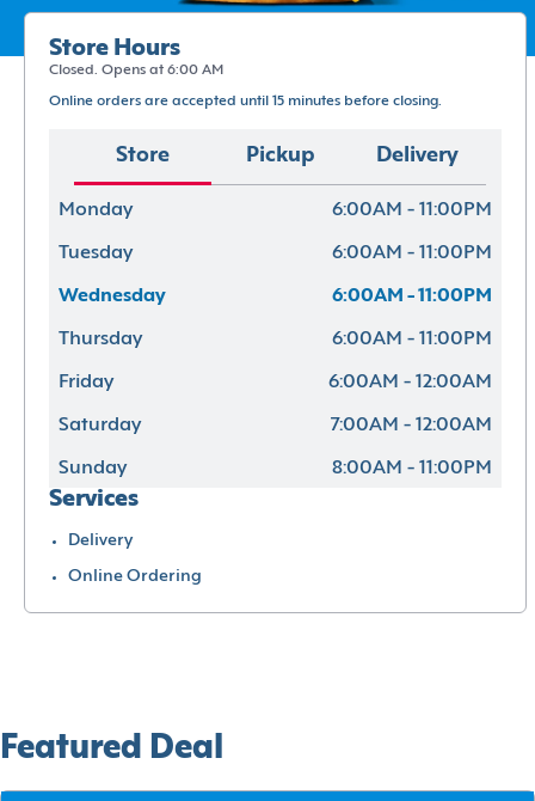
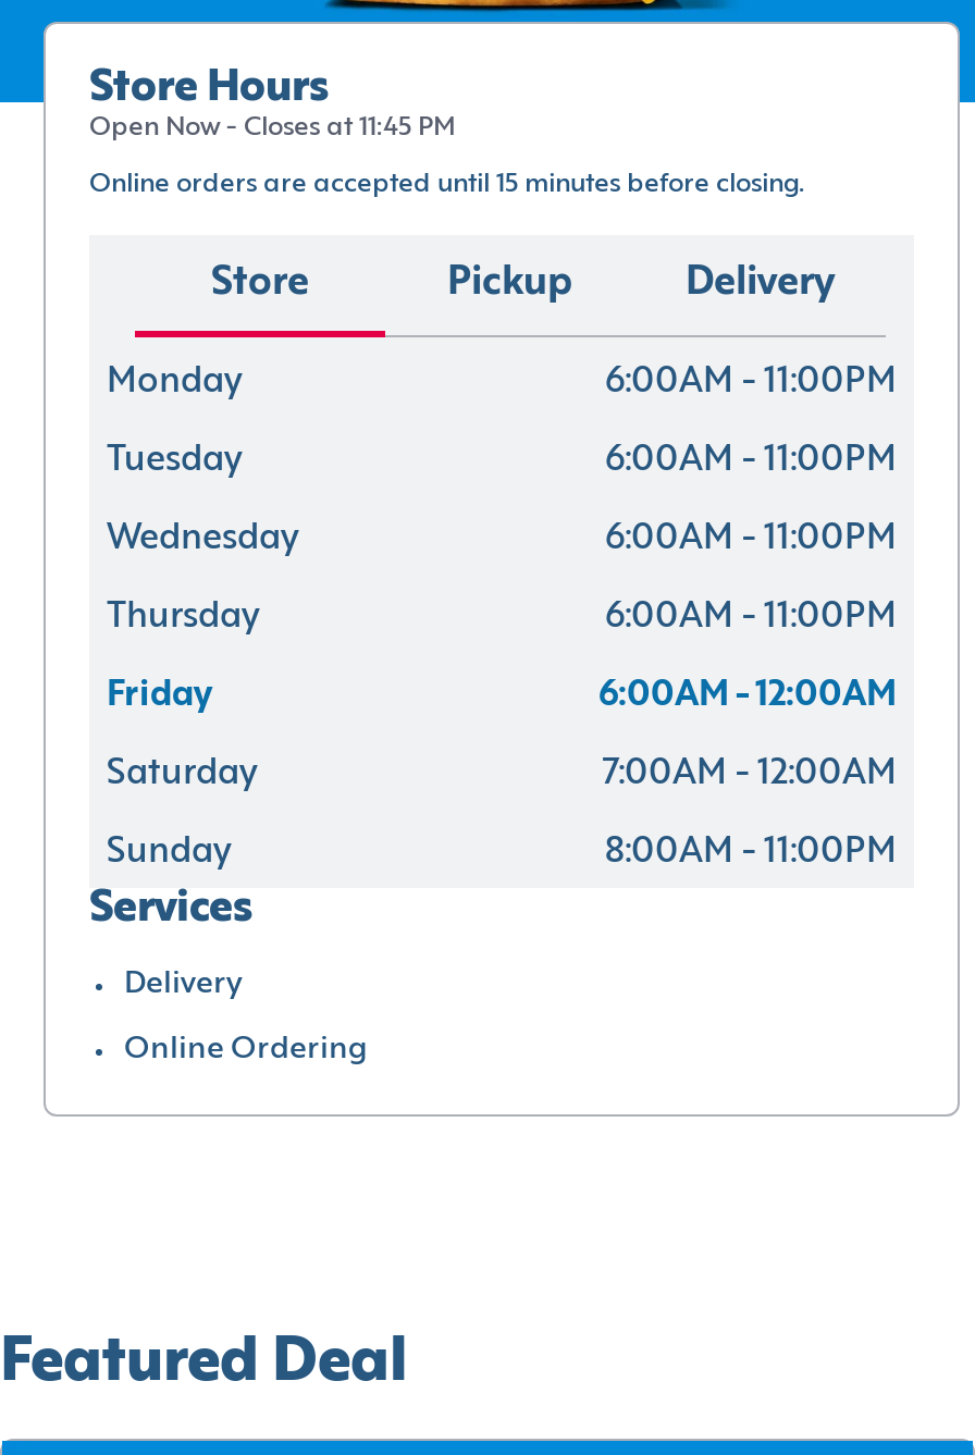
- Closed. Opens at 6:00 AM
+ Open Now - Closes at 11:45 PM
